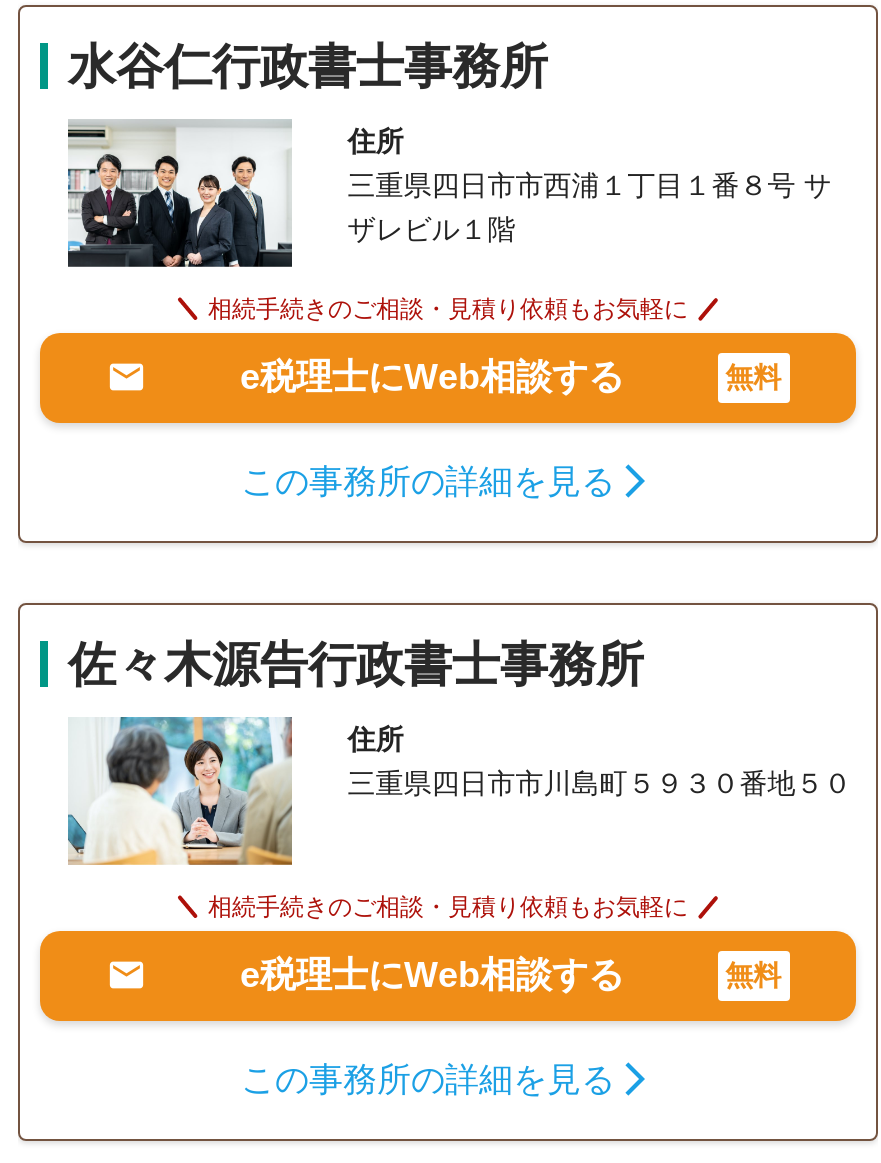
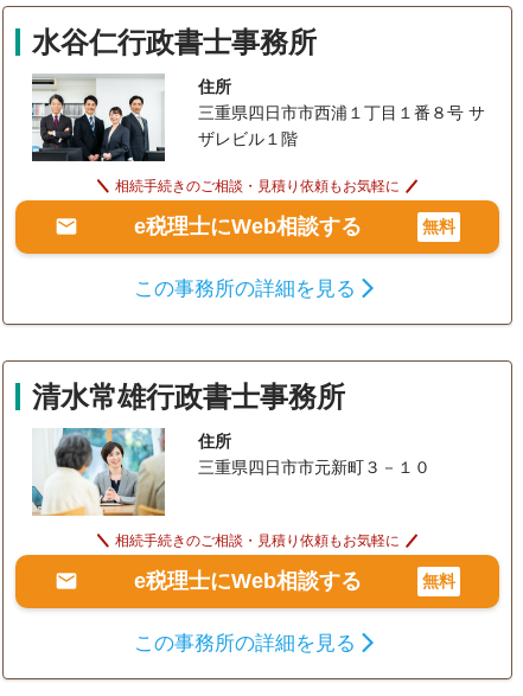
- 佐々木源告行政書士事務所
+ 清水常雄行政書士事務所

- 三重県四日市市川島町５９３０番地５０
+ 三重県四日市市元新町３－１０
